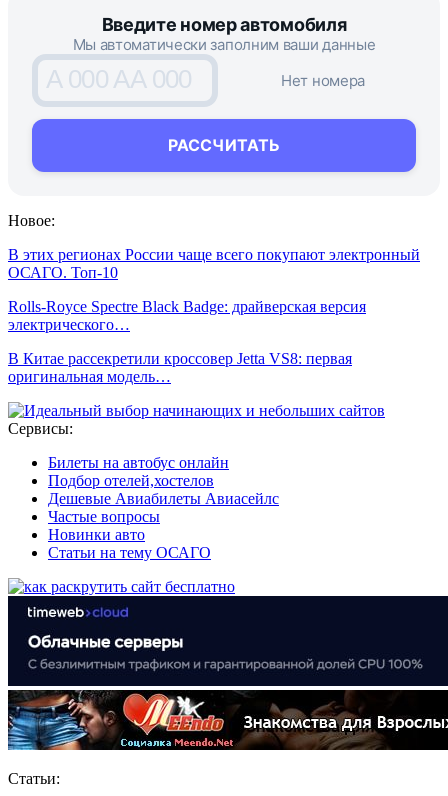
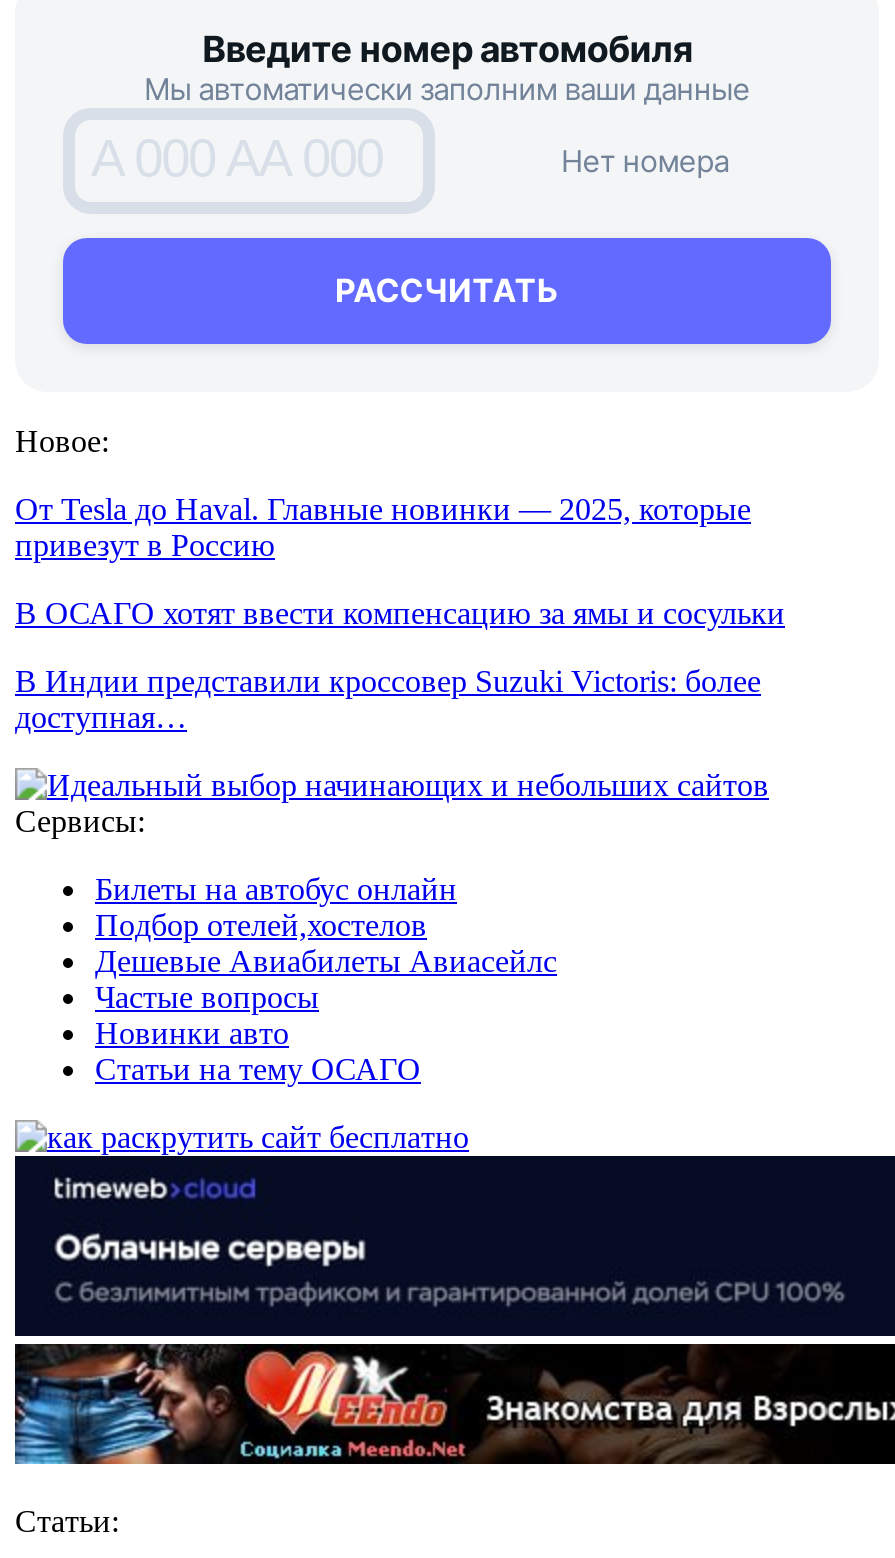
- В этих регионах России чаще всего покупают электронный
- ОСАГО. Топ-10
+ От Tesla до Haval. Главные новинки — 2025, которые
+ привезут в Россию

- Rolls-Royce Spectre Black Badge: драйверская версия
- электрического…
+ В ОСАГО хотят ввести компенсацию за ямы и сосульки

- В Китае рассекретили кроссовер Jetta VS8: первая
- оригинальная модель…
+ В Индии представили кроссовер Suzuki Victoris: более
+ доступная…
